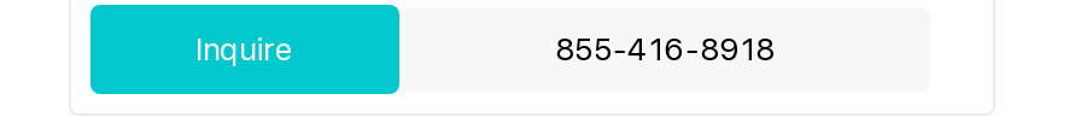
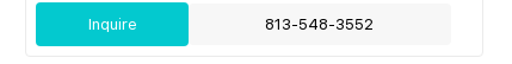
- 855-416-8918
+ 813-548-3552
